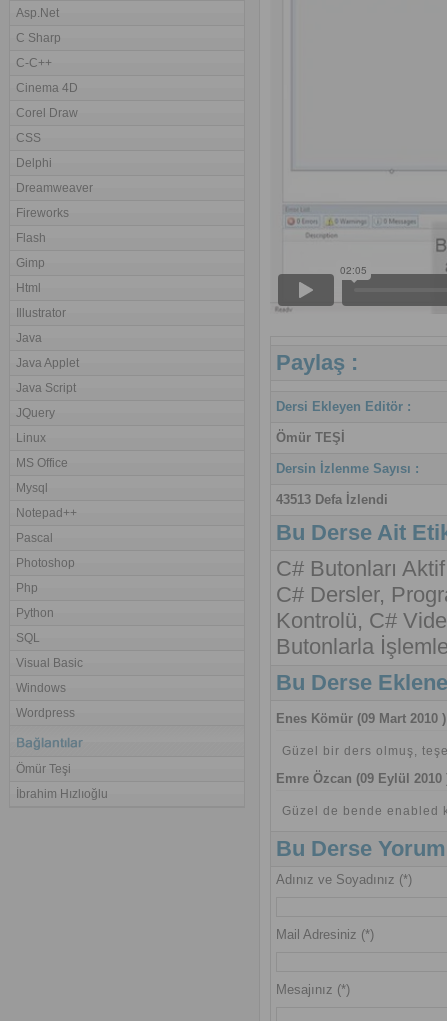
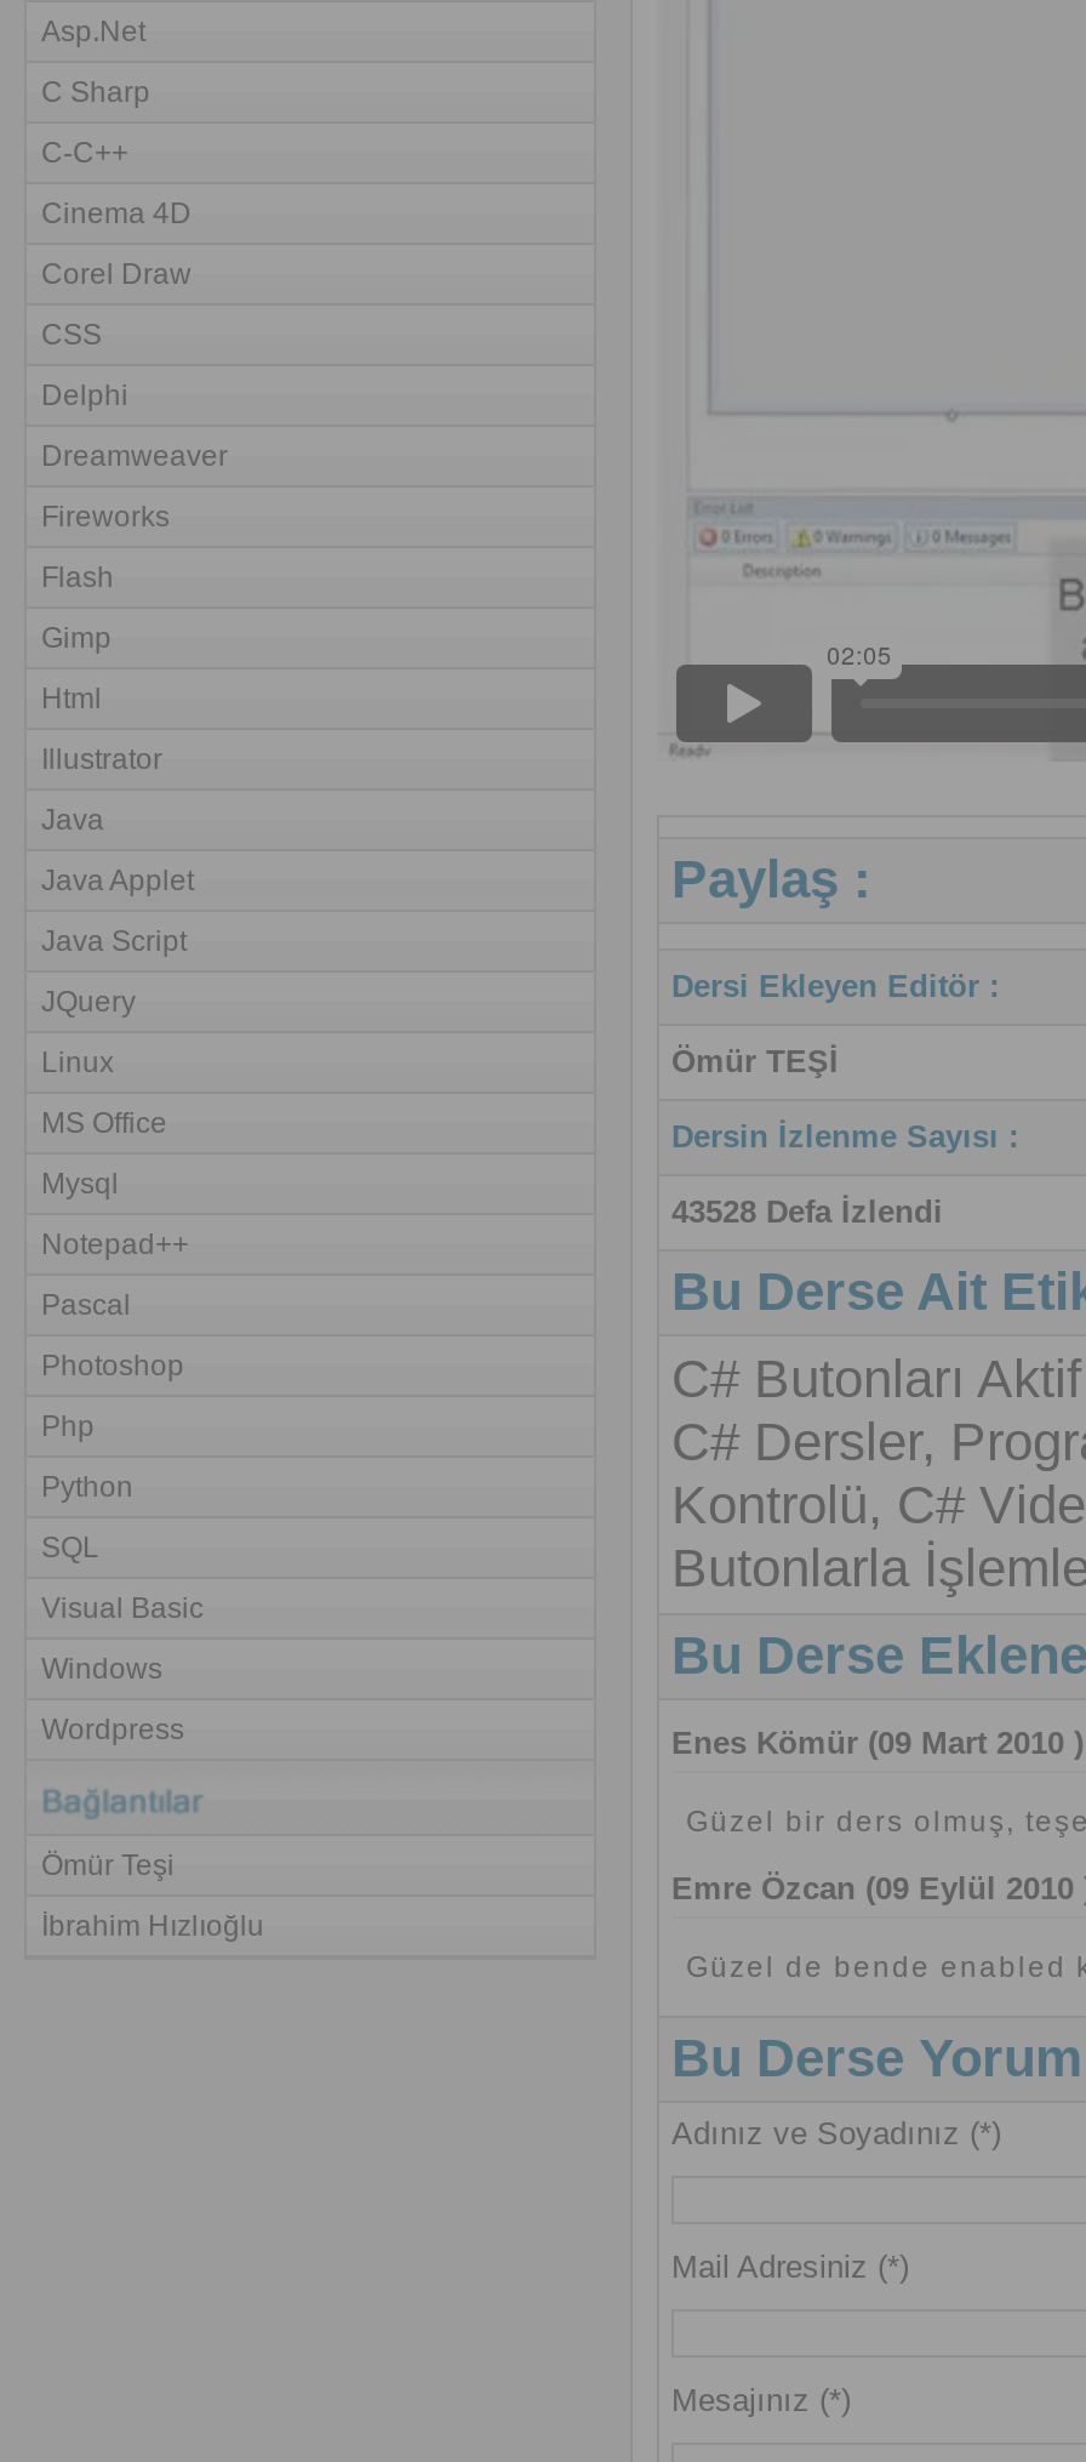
- 43513 Defa İzlendi
+ 43528 Defa İzlendi
